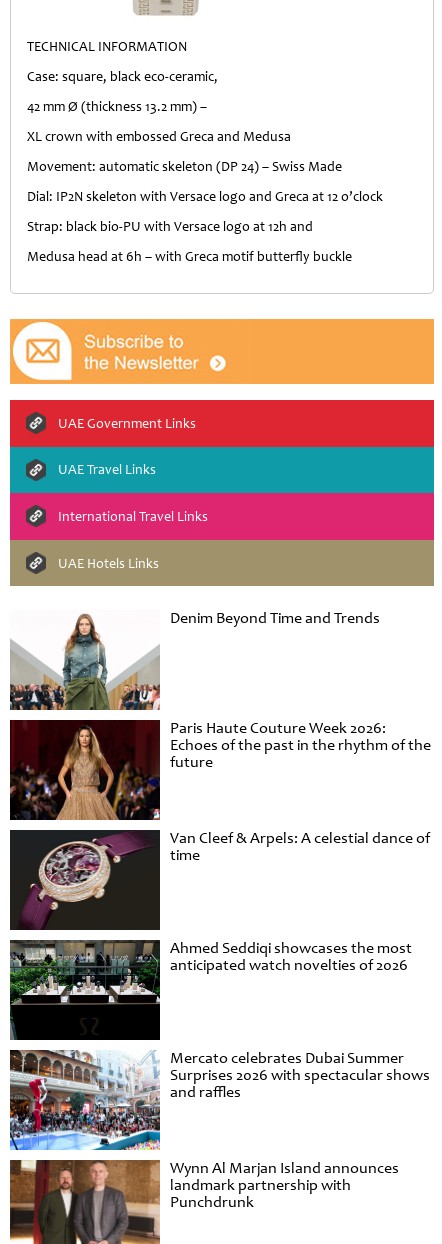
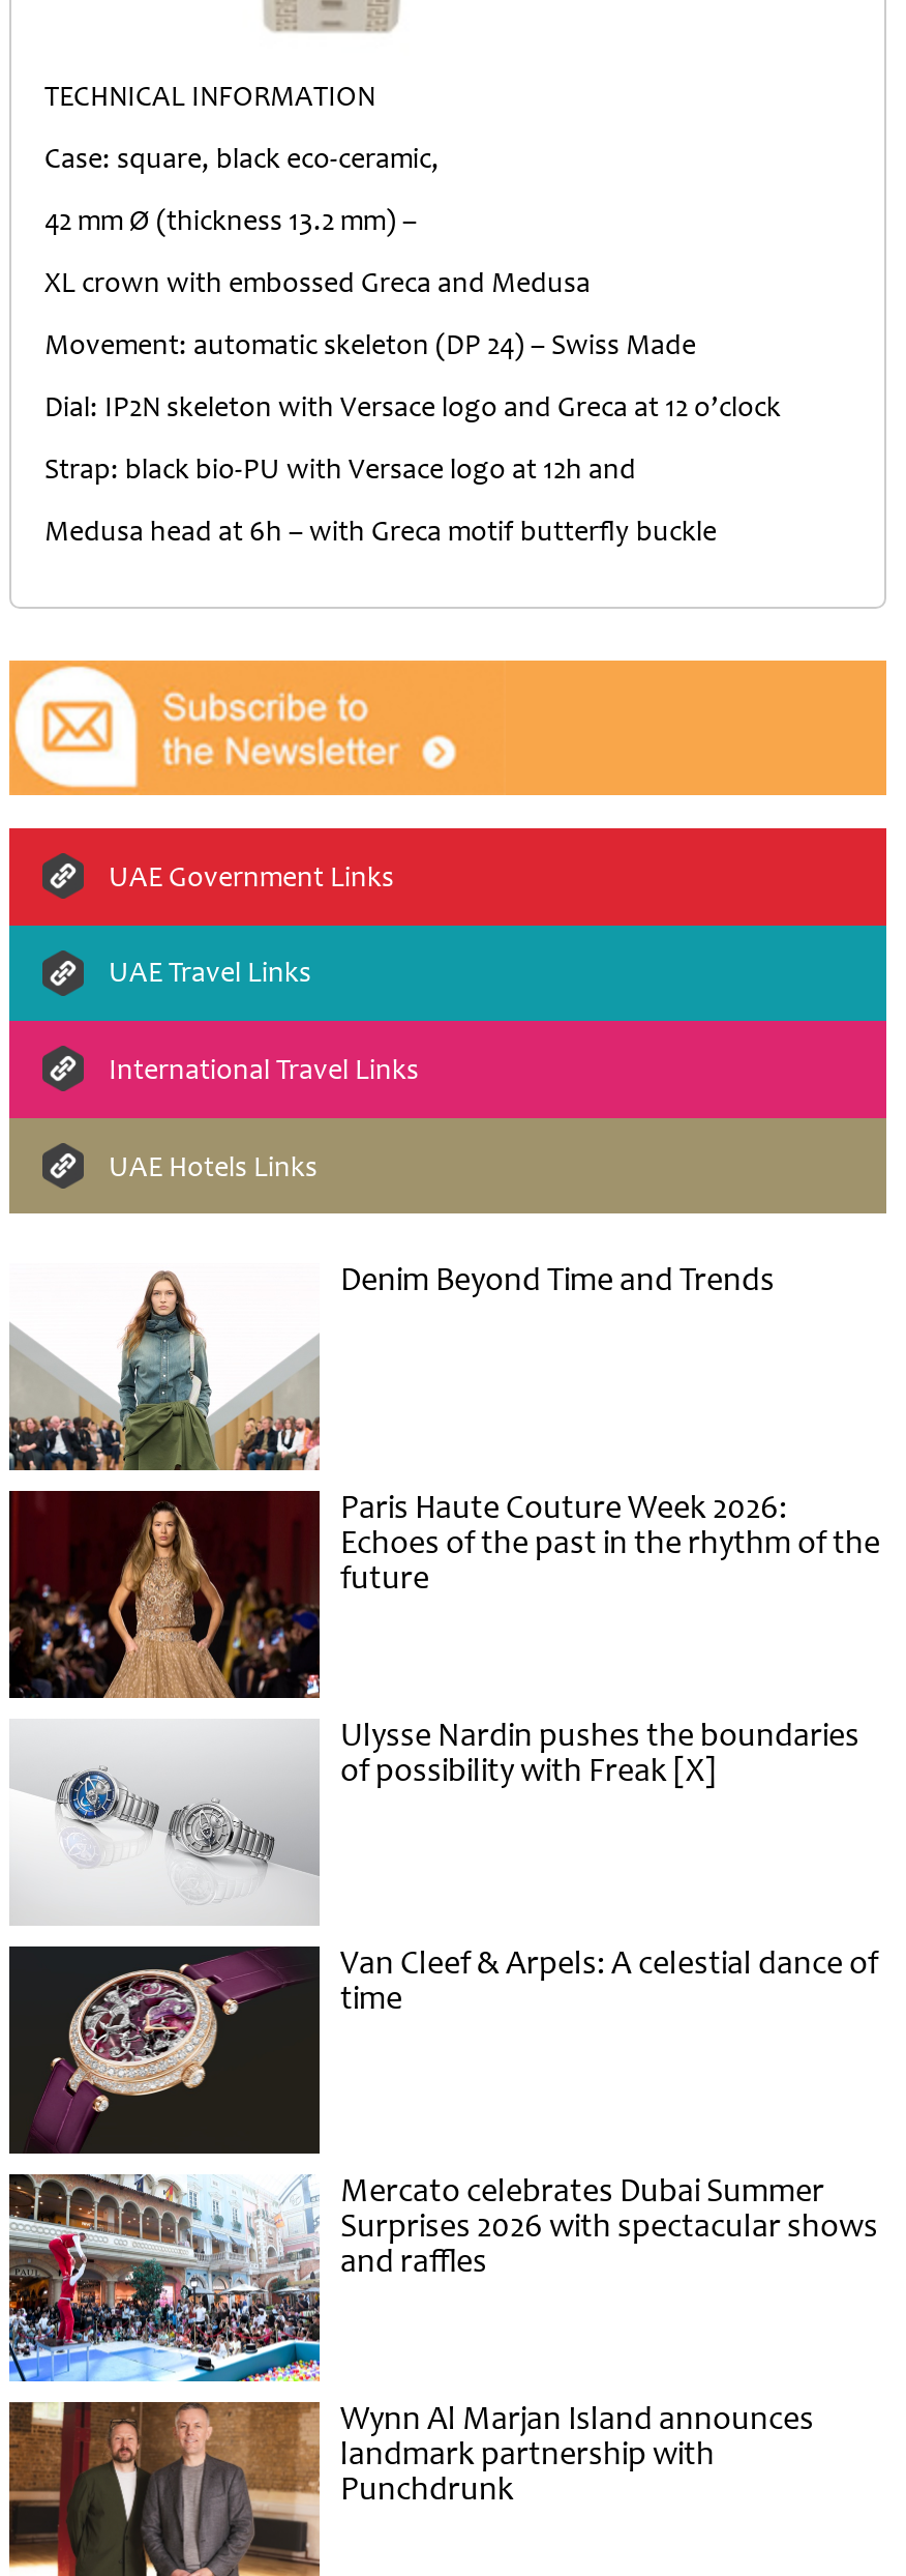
+ [image]
+ Ulysse Nardin pushes the boundaries
+ of possibility with Freak [X]

moved down: [image] | Van Cleef & Arpels: A celestial dance of | time

- [image]
- Ahmed Seddiqi showcases the most
- anticipated watch novelties of 2026
